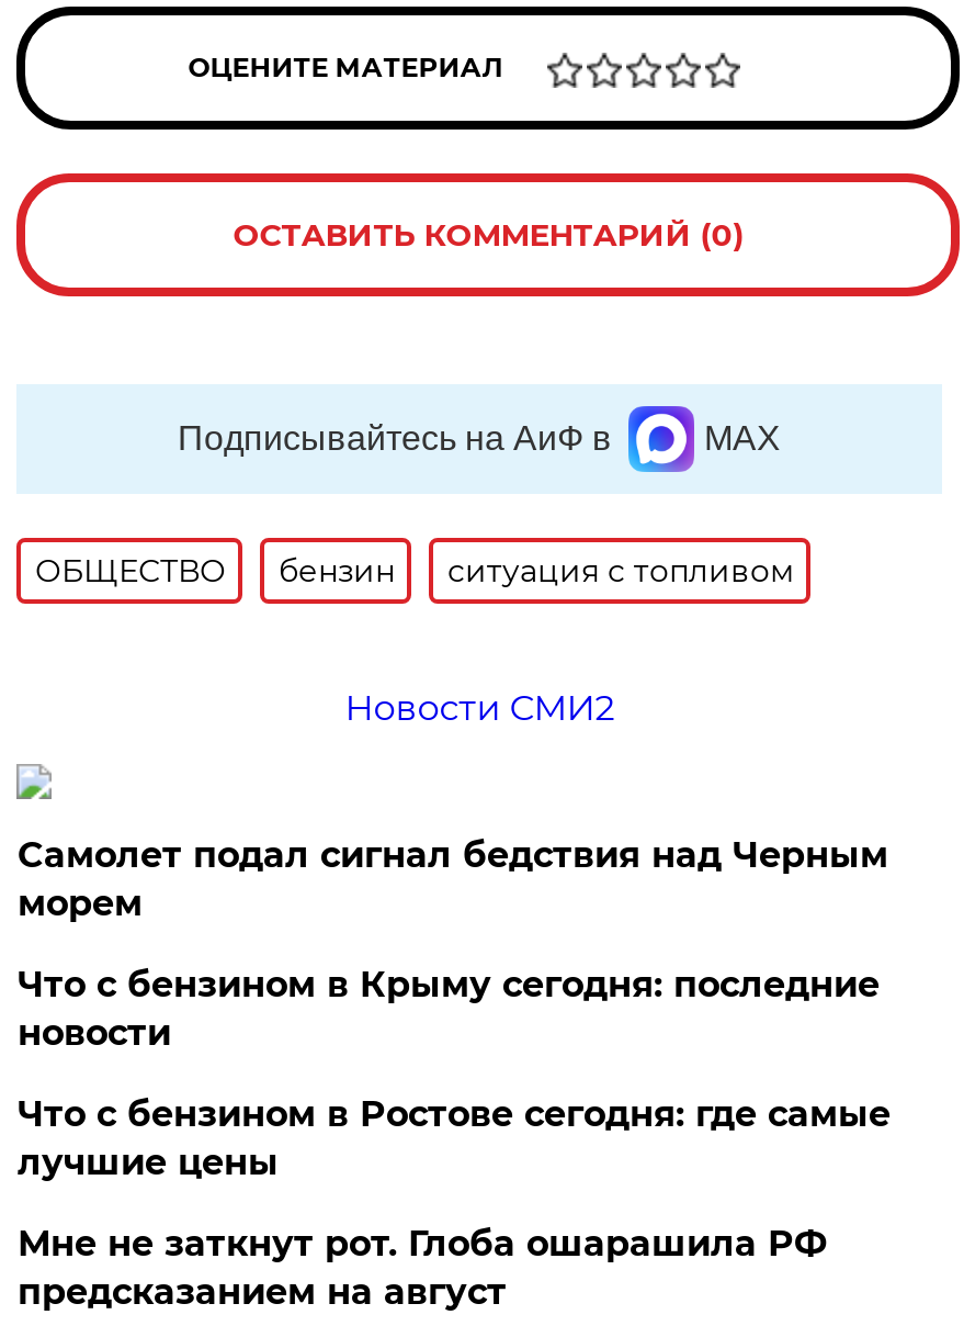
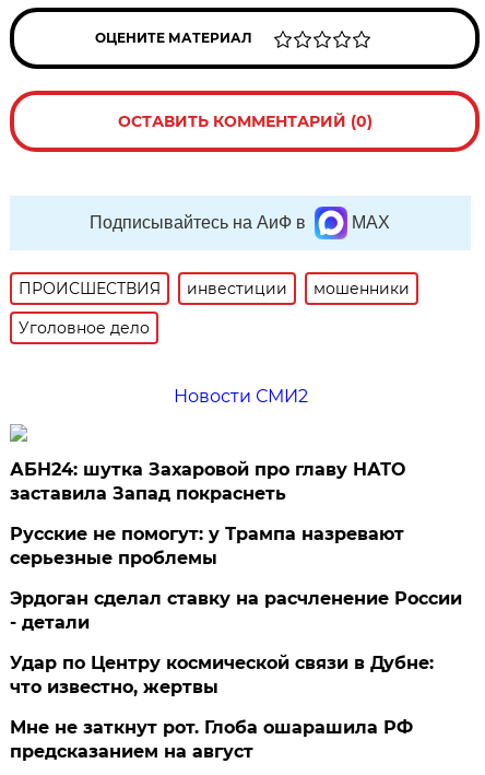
- ОБЩЕСТВО
- бензин
- ситуация с топливом
+ ПРОИСШЕСТВИЯ
+ инвестиции
+ мошенники
+ Уголовное дело

- Самолет подал сигнал бедствия над Черным
- морем
- Что с бензином в Крыму сегодня: последние
- новости
- Что с бензином в Ростове сегодня: где самые
- лучшие цены
+ АБН24: шутка Захаровой про главу НАТО
+ заставила Запад покраснеть
+ Русские не помогут: у Трампа назревают
+ серьезные проблемы
+ Эрдоган сделал ставку на расчленение России
+ - детали
+ Удар по Центру космической связи в Дубне:
+ что известно, жертвы
